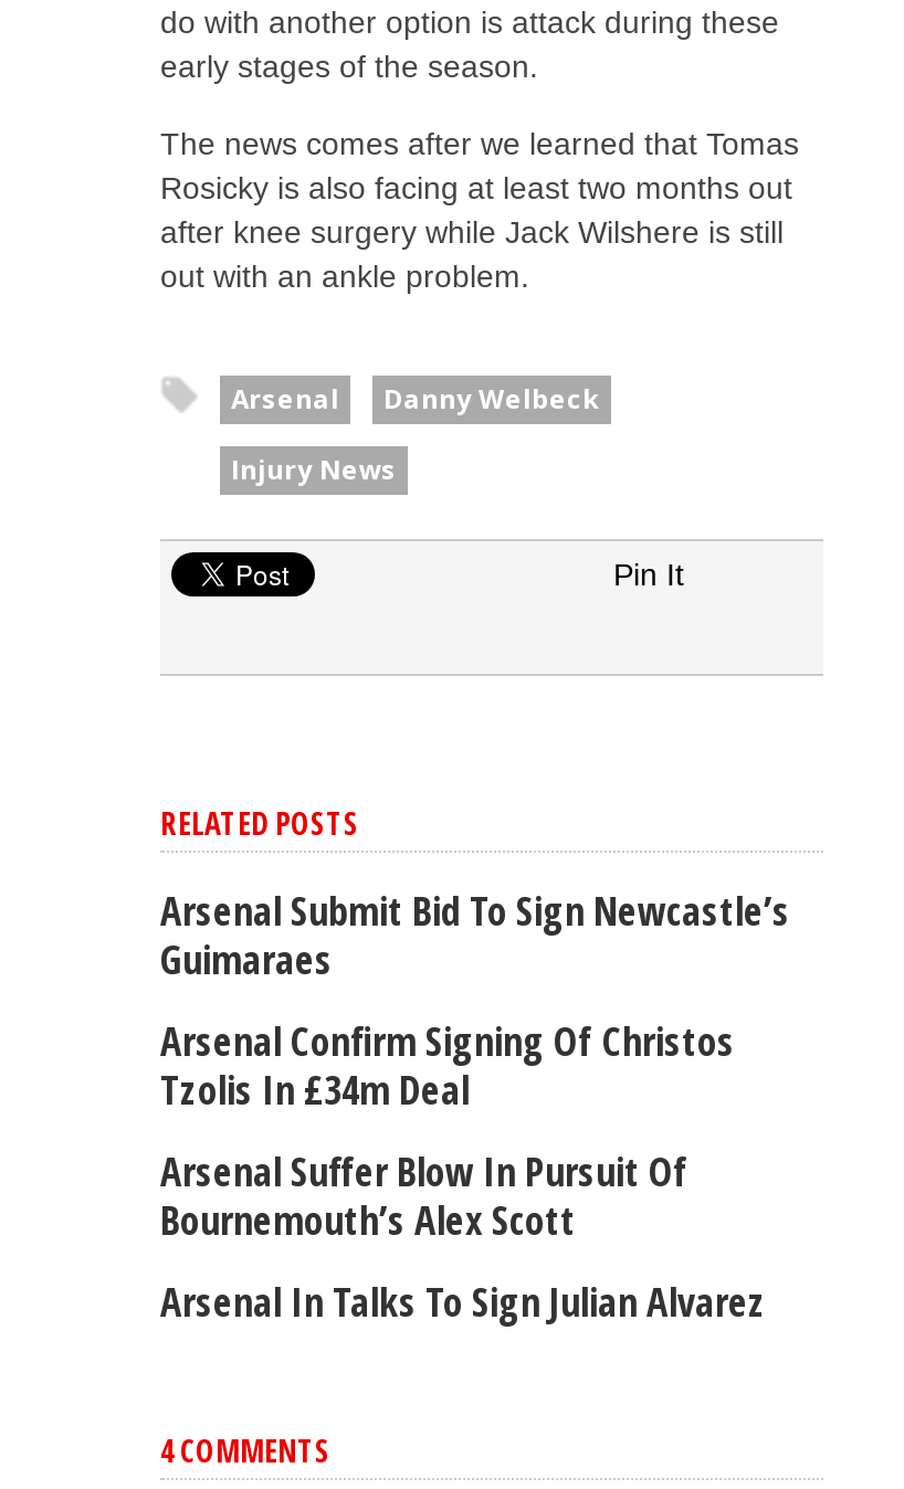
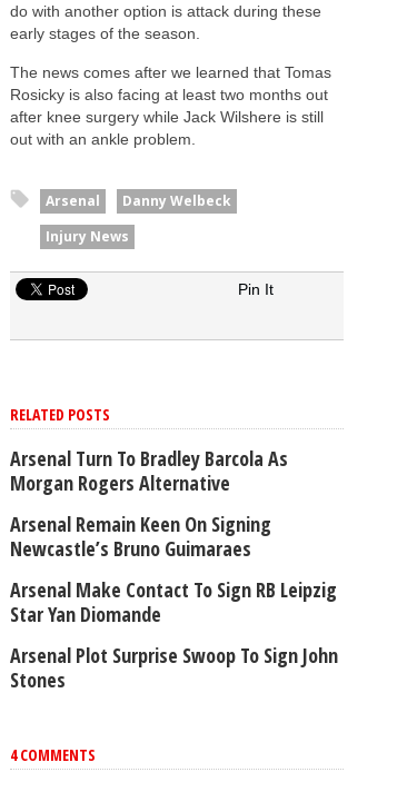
- Arsenal Submit Bid To Sign Newcastle’s
- Guimaraes
+ Arsenal Turn To Bradley Barcola As
+ Morgan Rogers Alternative

- Arsenal Confirm Signing Of Christos
- Tzolis In £34m Deal
+ Arsenal Remain Keen On Signing
+ Newcastle’s Bruno Guimaraes

- Arsenal Suffer Blow In Pursuit Of
- Bournemouth’s Alex Scott
+ Arsenal Make Contact To Sign RB Leipzig
+ Star Yan Diomande

- Arsenal In Talks To Sign Julian Alvarez
+ Arsenal Plot Surprise Swoop To Sign John
+ Stones
